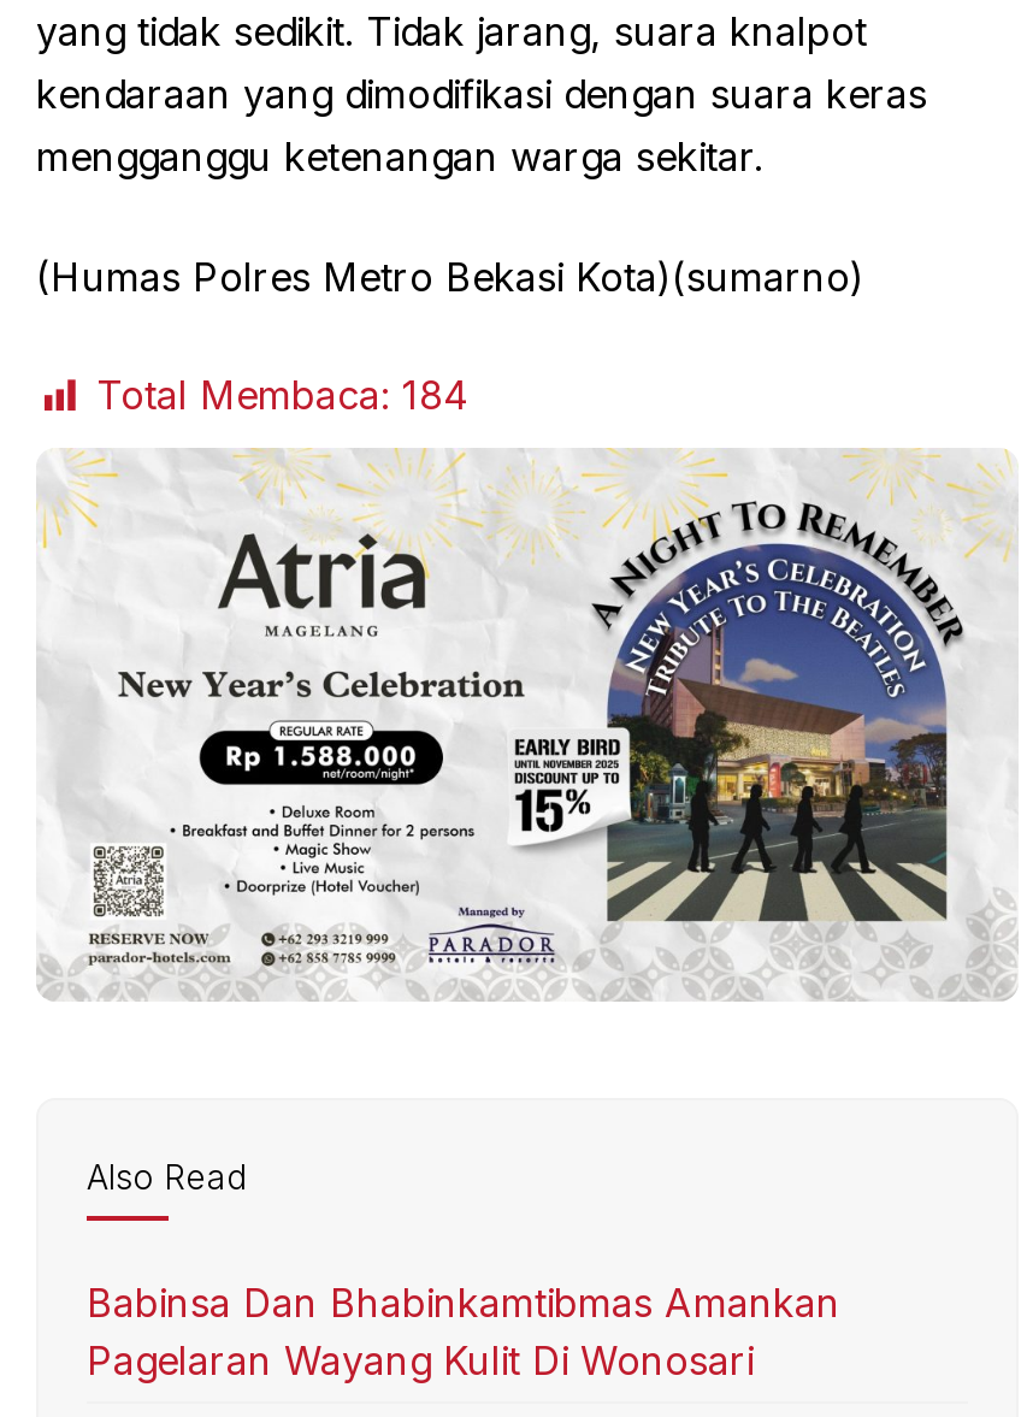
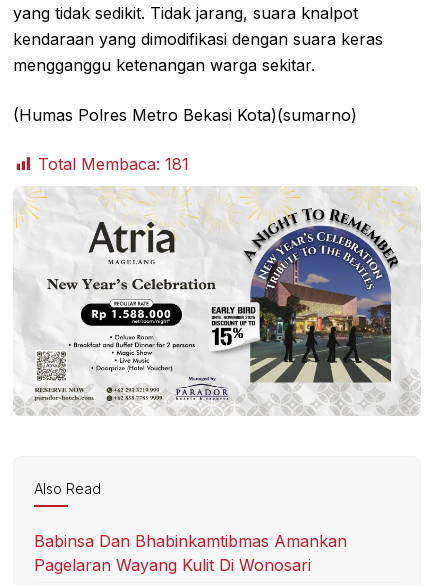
- Total Membaca: 184
+ Total Membaca: 181
